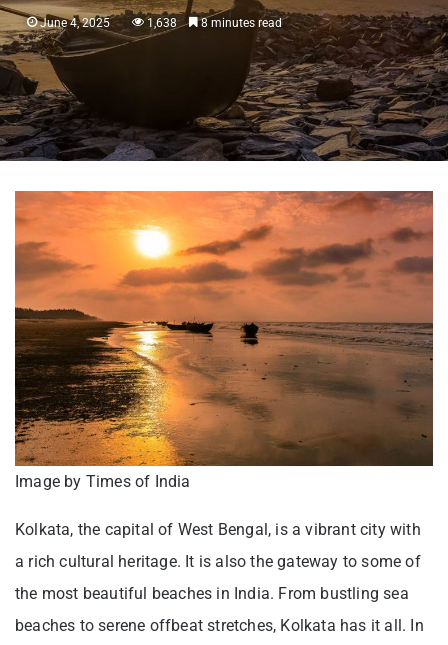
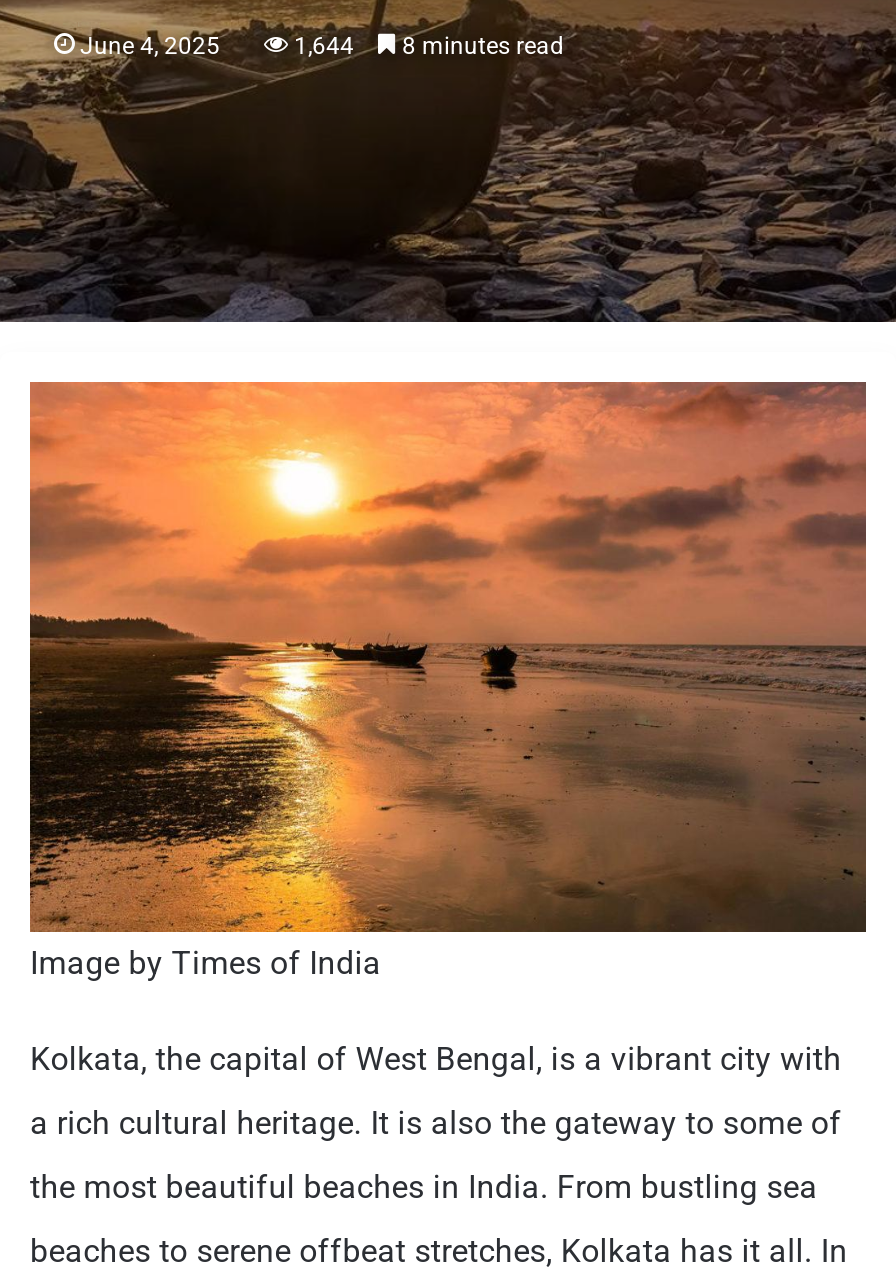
- 1,638 8 minutes read
+ 1,644 8 minutes read
